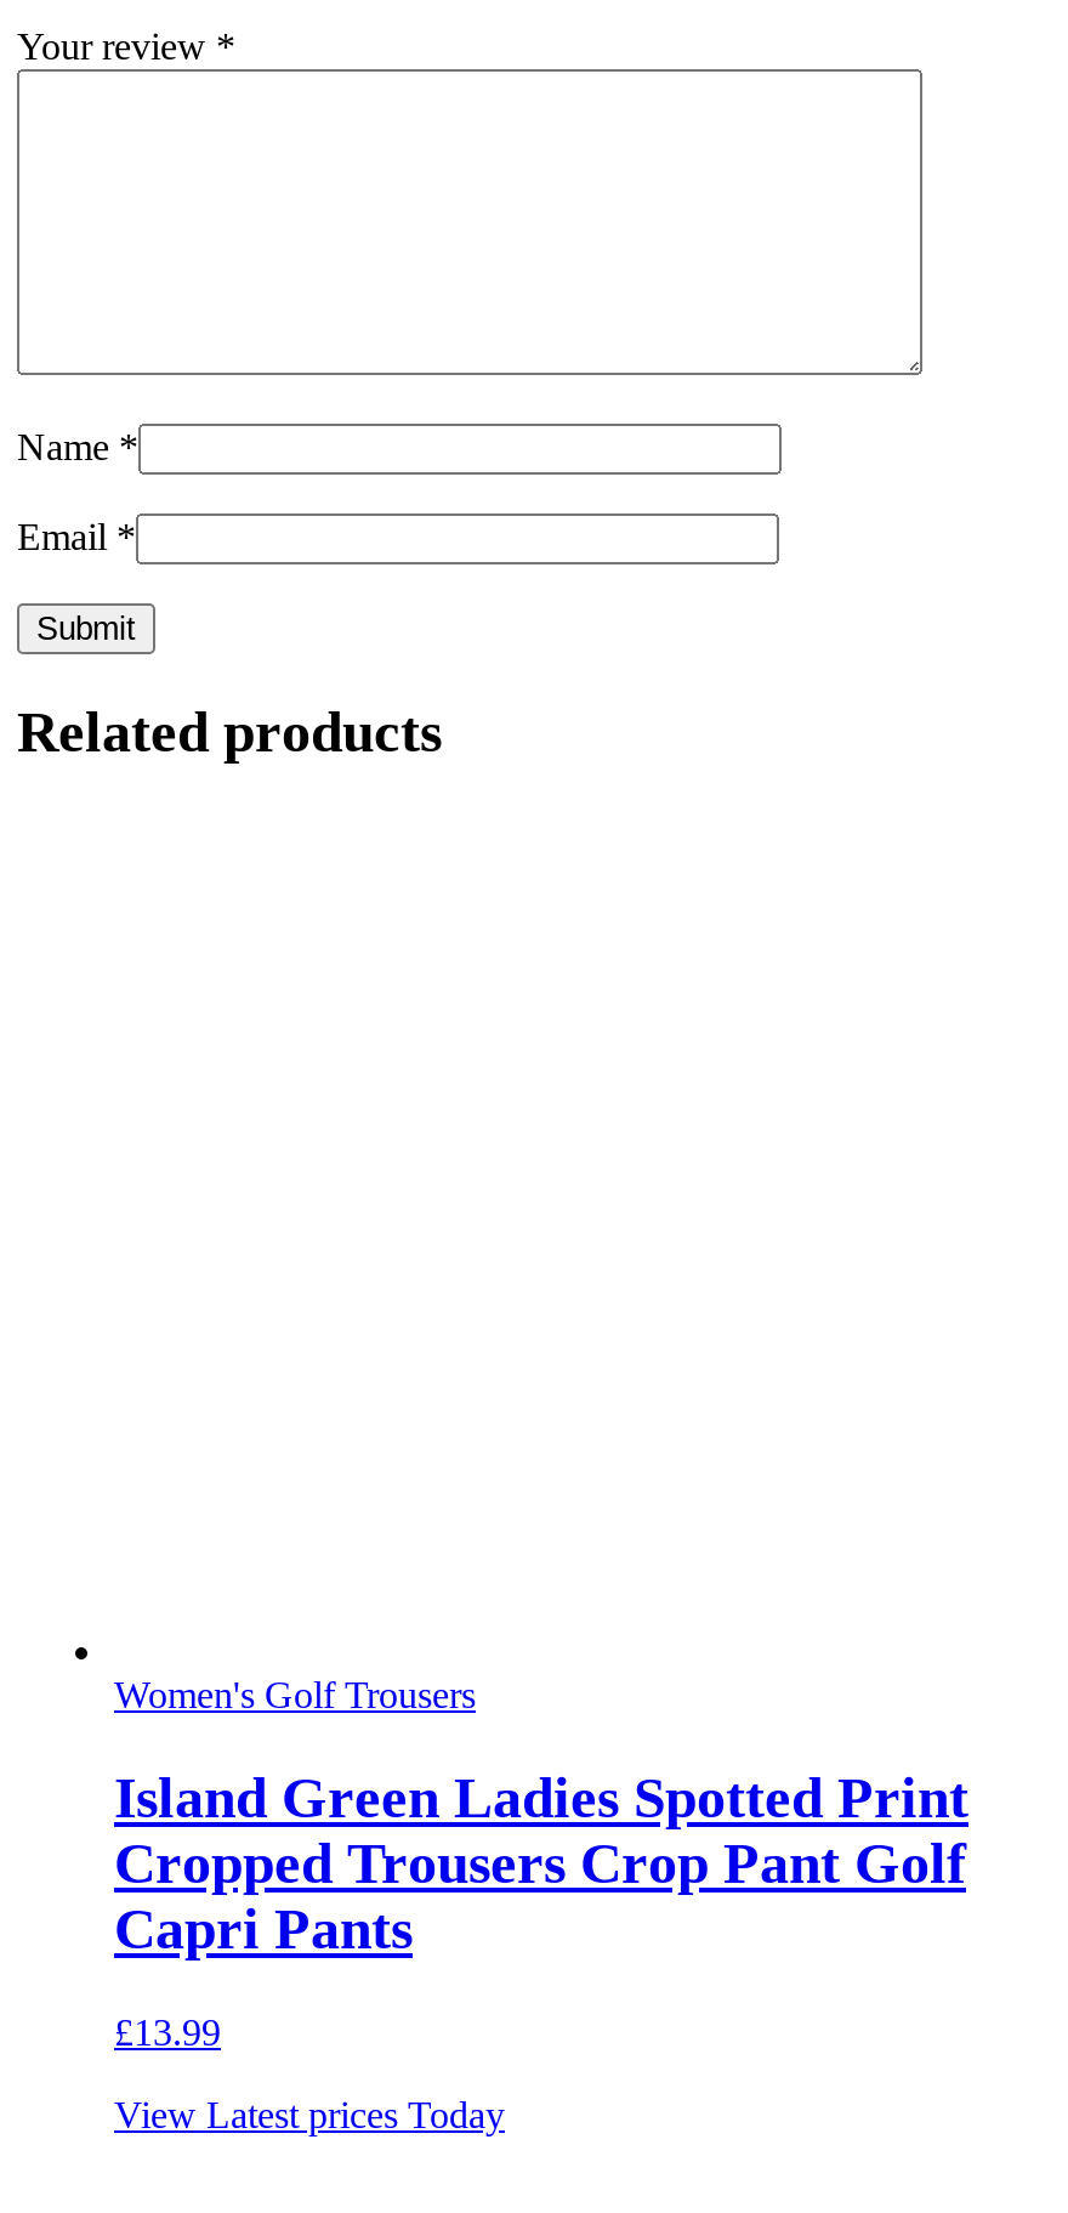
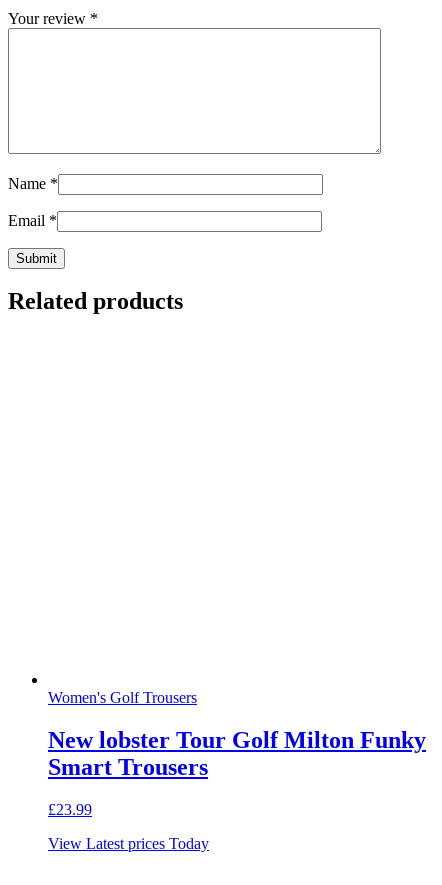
- Island Green Ladies Spotted Print
- Cropped Trousers Crop Pant Golf
- Capri Pants
+ New lobster Tour Golf Milton Funky
+ Smart Trousers

- £13.99
+ £23.99
